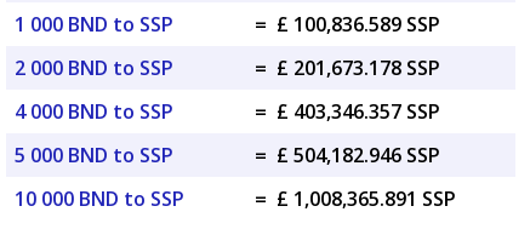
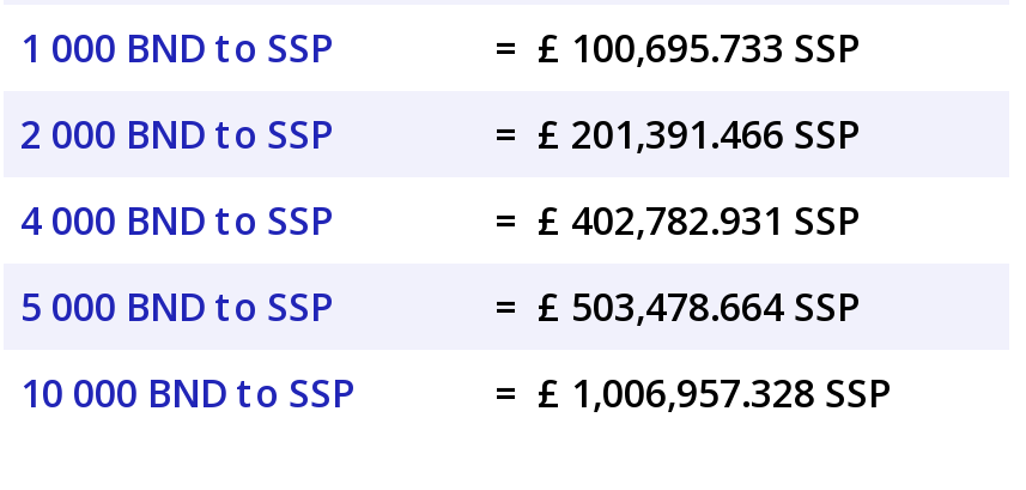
- = £ 100,836.589 SSP
+ = £ 100,695.733 SSP

- = £ 201,673.178 SSP
+ = £ 201,391.466 SSP

- = £ 403,346.357 SSP
+ = £ 402,782.931 SSP

- = £ 504,182.946 SSP
+ = £ 503,478.664 SSP

- = £ 1,008,365.891 SSP
+ = £ 1,006,957.328 SSP
